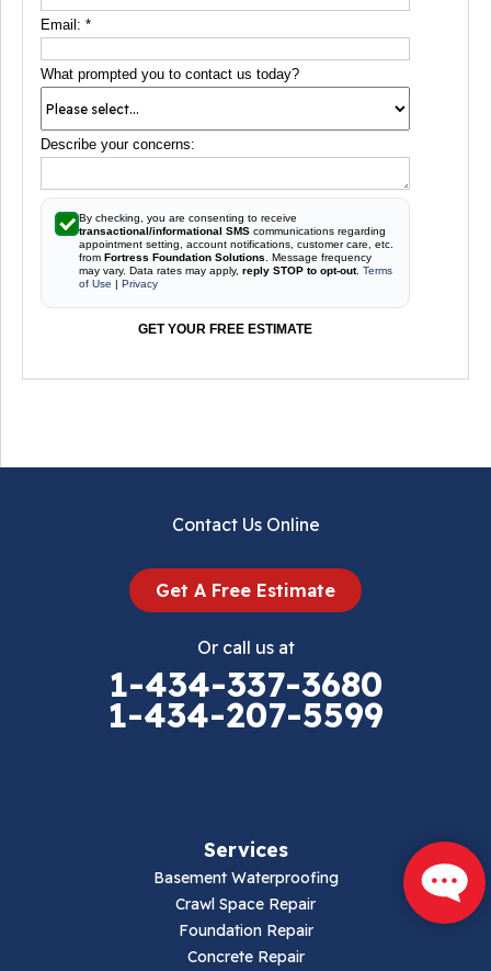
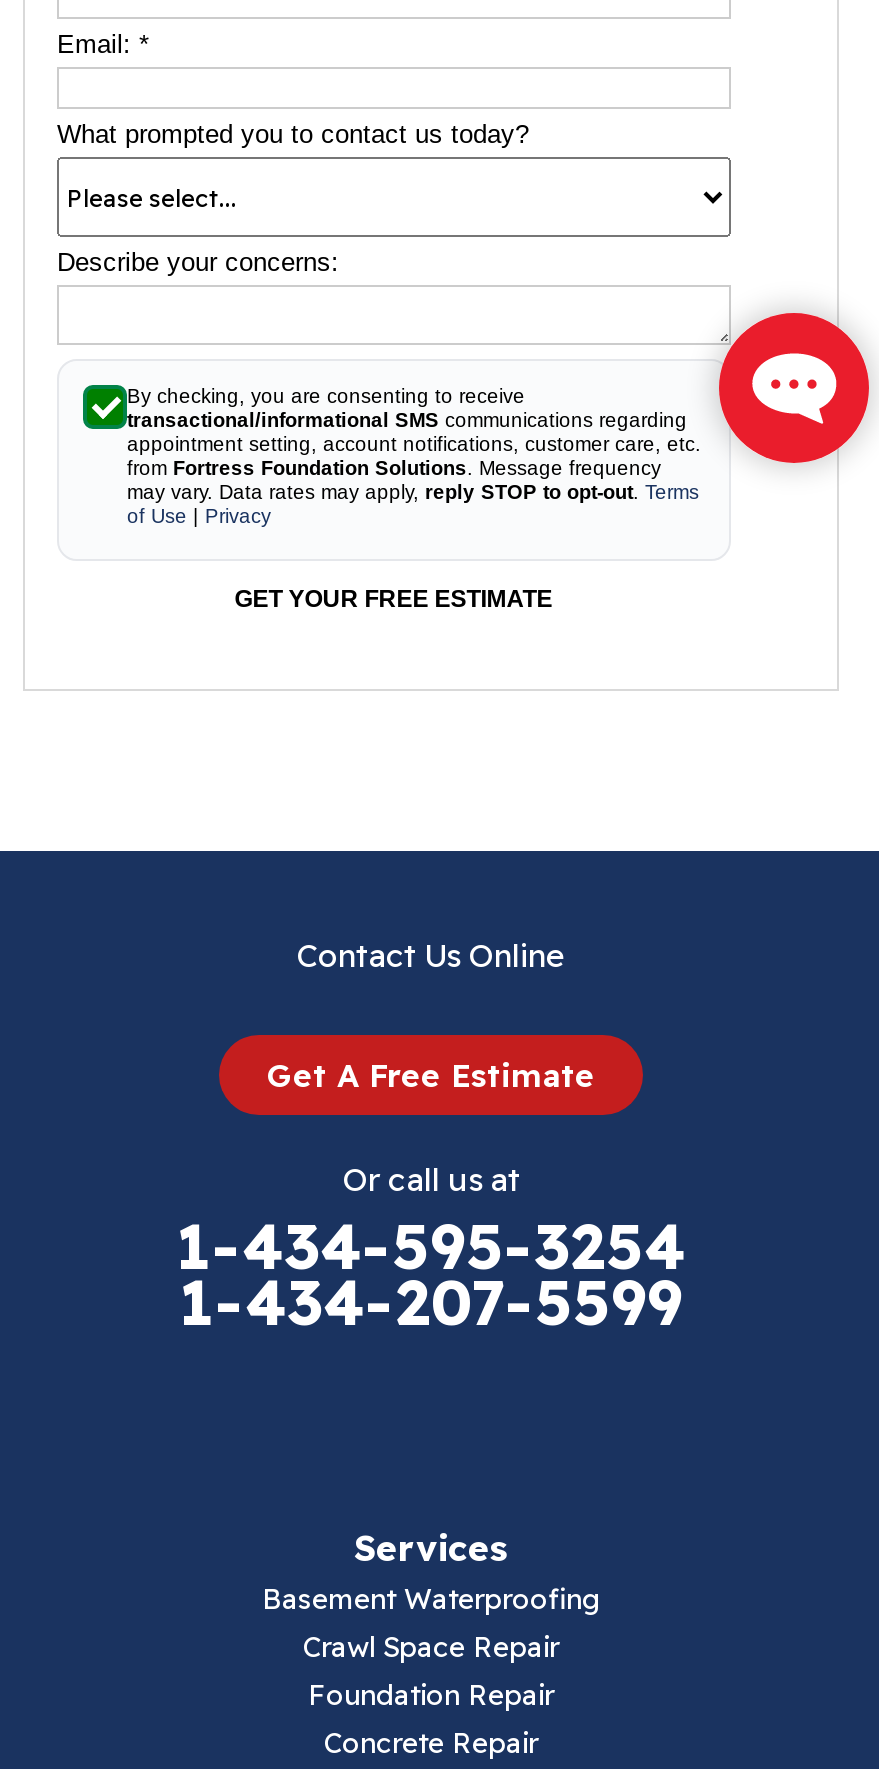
+ [image]

- 1-434-337-3680
+ 1-434-595-3254

- [image]
